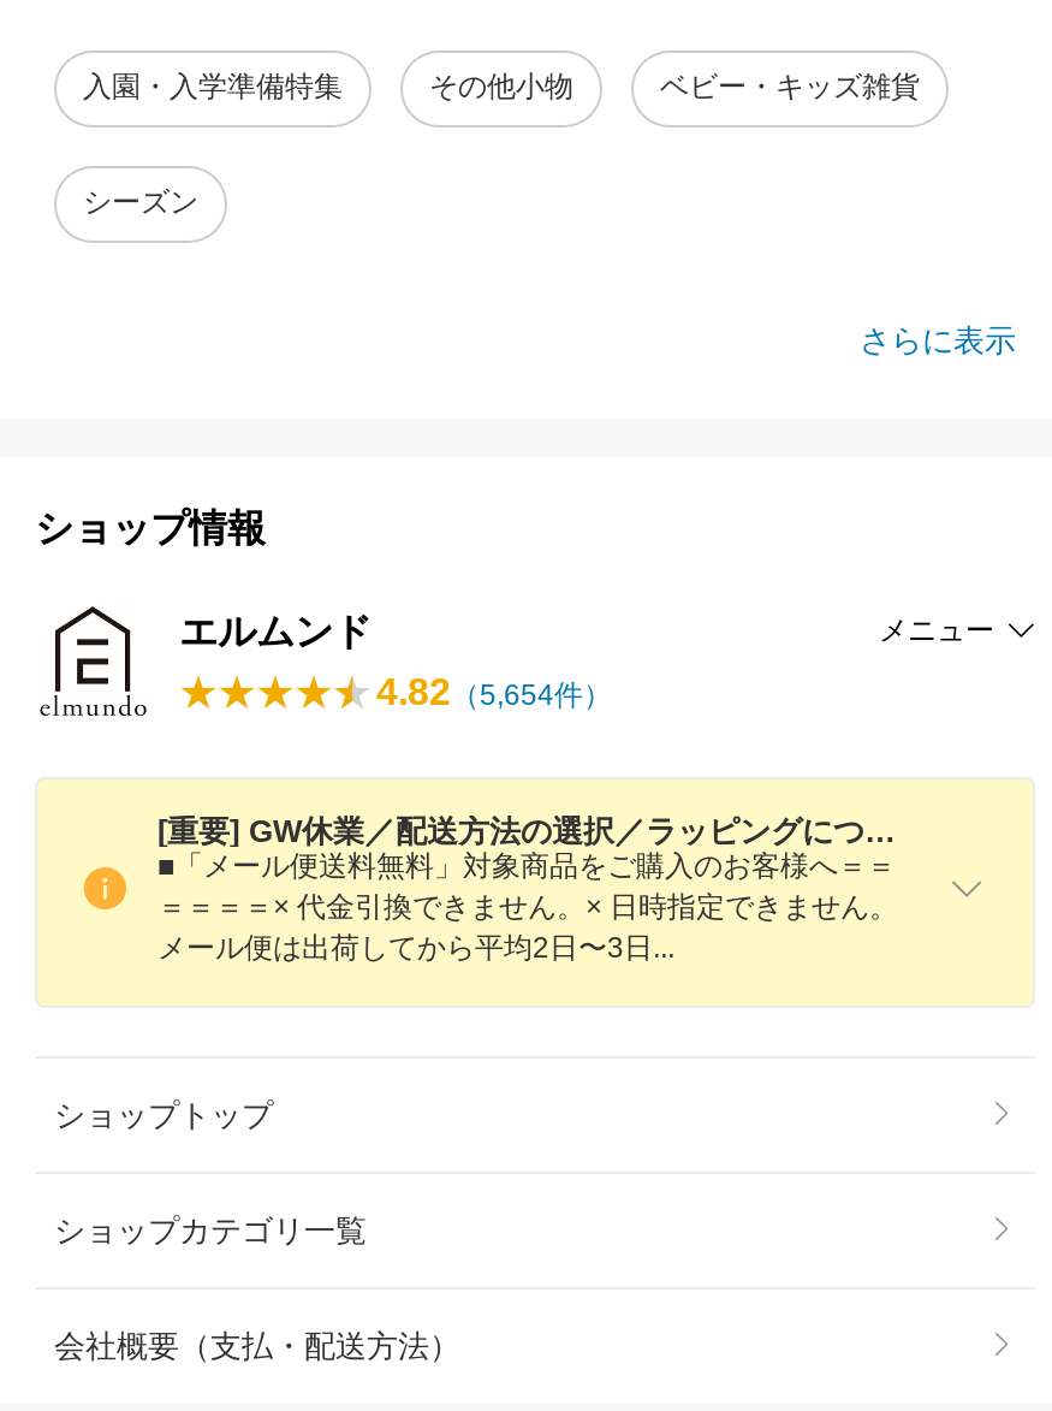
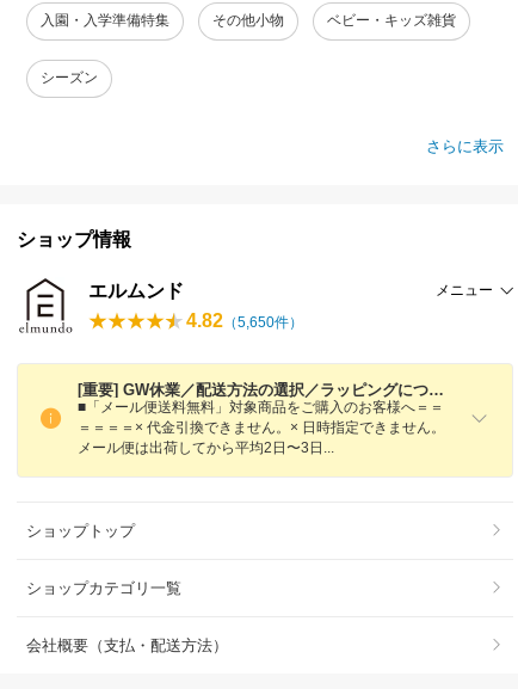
- 4.82（5,654件）
+ 4.82（5,650件）
